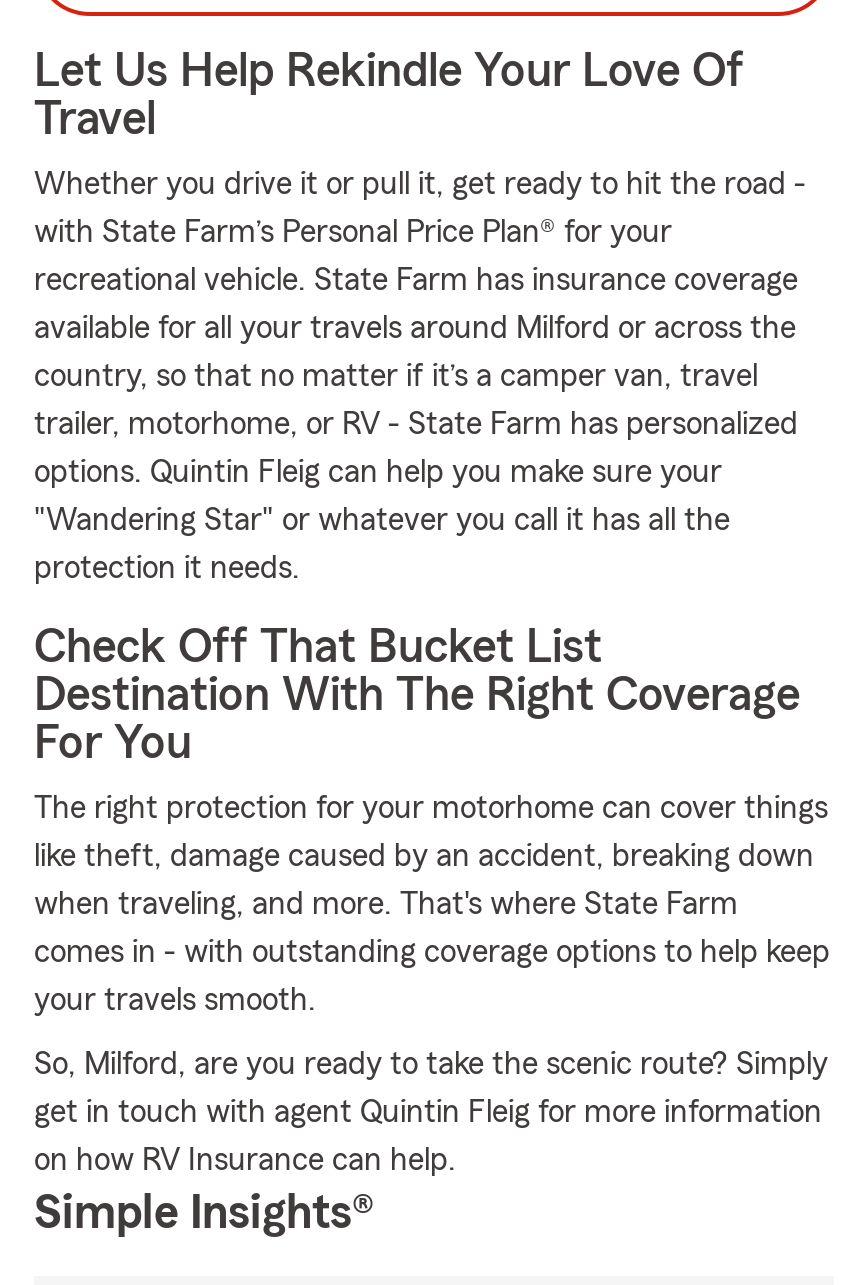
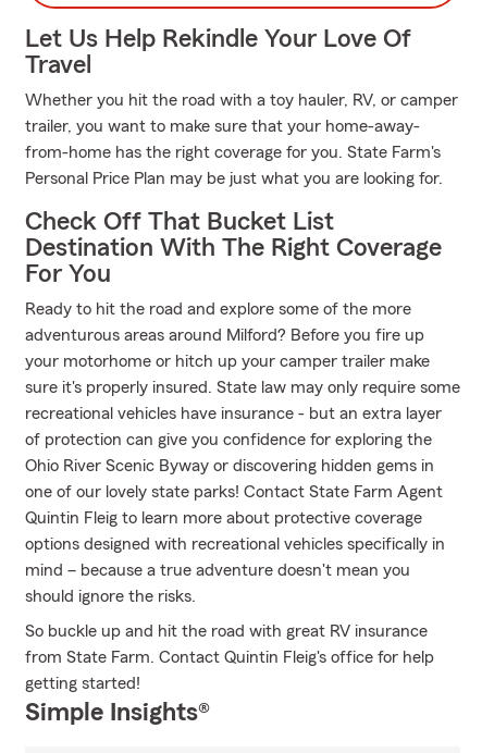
- Whether you drive it or pull it, get ready to hit the road -
- with State Farm’s Personal Price Plan® for your
- recreational vehicle. State Farm has insurance coverage
- available for all your travels around Milford or across the
- country, so that no matter if it’s a camper van, travel
- trailer, motorhome, or RV - State Farm has personalized
- options. Quintin Fleig can help you make sure your
- "Wandering Star" or whatever you call it has all the
- protection it needs.
+ Whether you hit the road with a toy hauler, RV, or camper
+ trailer, you want to make sure that your home-away-
+ from-home has the right coverage for you. State Farm's
+ Personal Price Plan may be just what you are looking for.

moved up: Check Off That Bucket List | Destination With The Right Coverage | For You

- The right protection for your motorhome can cover things
- like theft, damage caused by an accident, breaking down
- when traveling, and more. That's where State Farm
- comes in - with outstanding coverage options to help keep
- your travels smooth.
- So, Milford, are you ready to take the scenic route? Simply
- get in touch with agent Quintin Fleig for more information
- on how RV Insurance can help.
+ Ready to hit the road and explore some of the more
+ adventurous areas around Milford? Before you fire up
+ your motorhome or hitch up your camper trailer make
+ sure it's properly insured. State law may only require some
+ recreational vehicles have insurance - but an extra layer
+ of protection can give you confidence for exploring the
+ Ohio River Scenic Byway or discovering hidden gems in
+ one of our lovely state parks! Contact State Farm Agent
+ Quintin Fleig to learn more about protective coverage
+ options designed with recreational vehicles specifically in
+ mind – because a true adventure doesn't mean you
+ should ignore the risks.
+ So buckle up and hit the road with great RV insurance
+ from State Farm. Contact Quintin Fleig's office for help
+ getting started!
